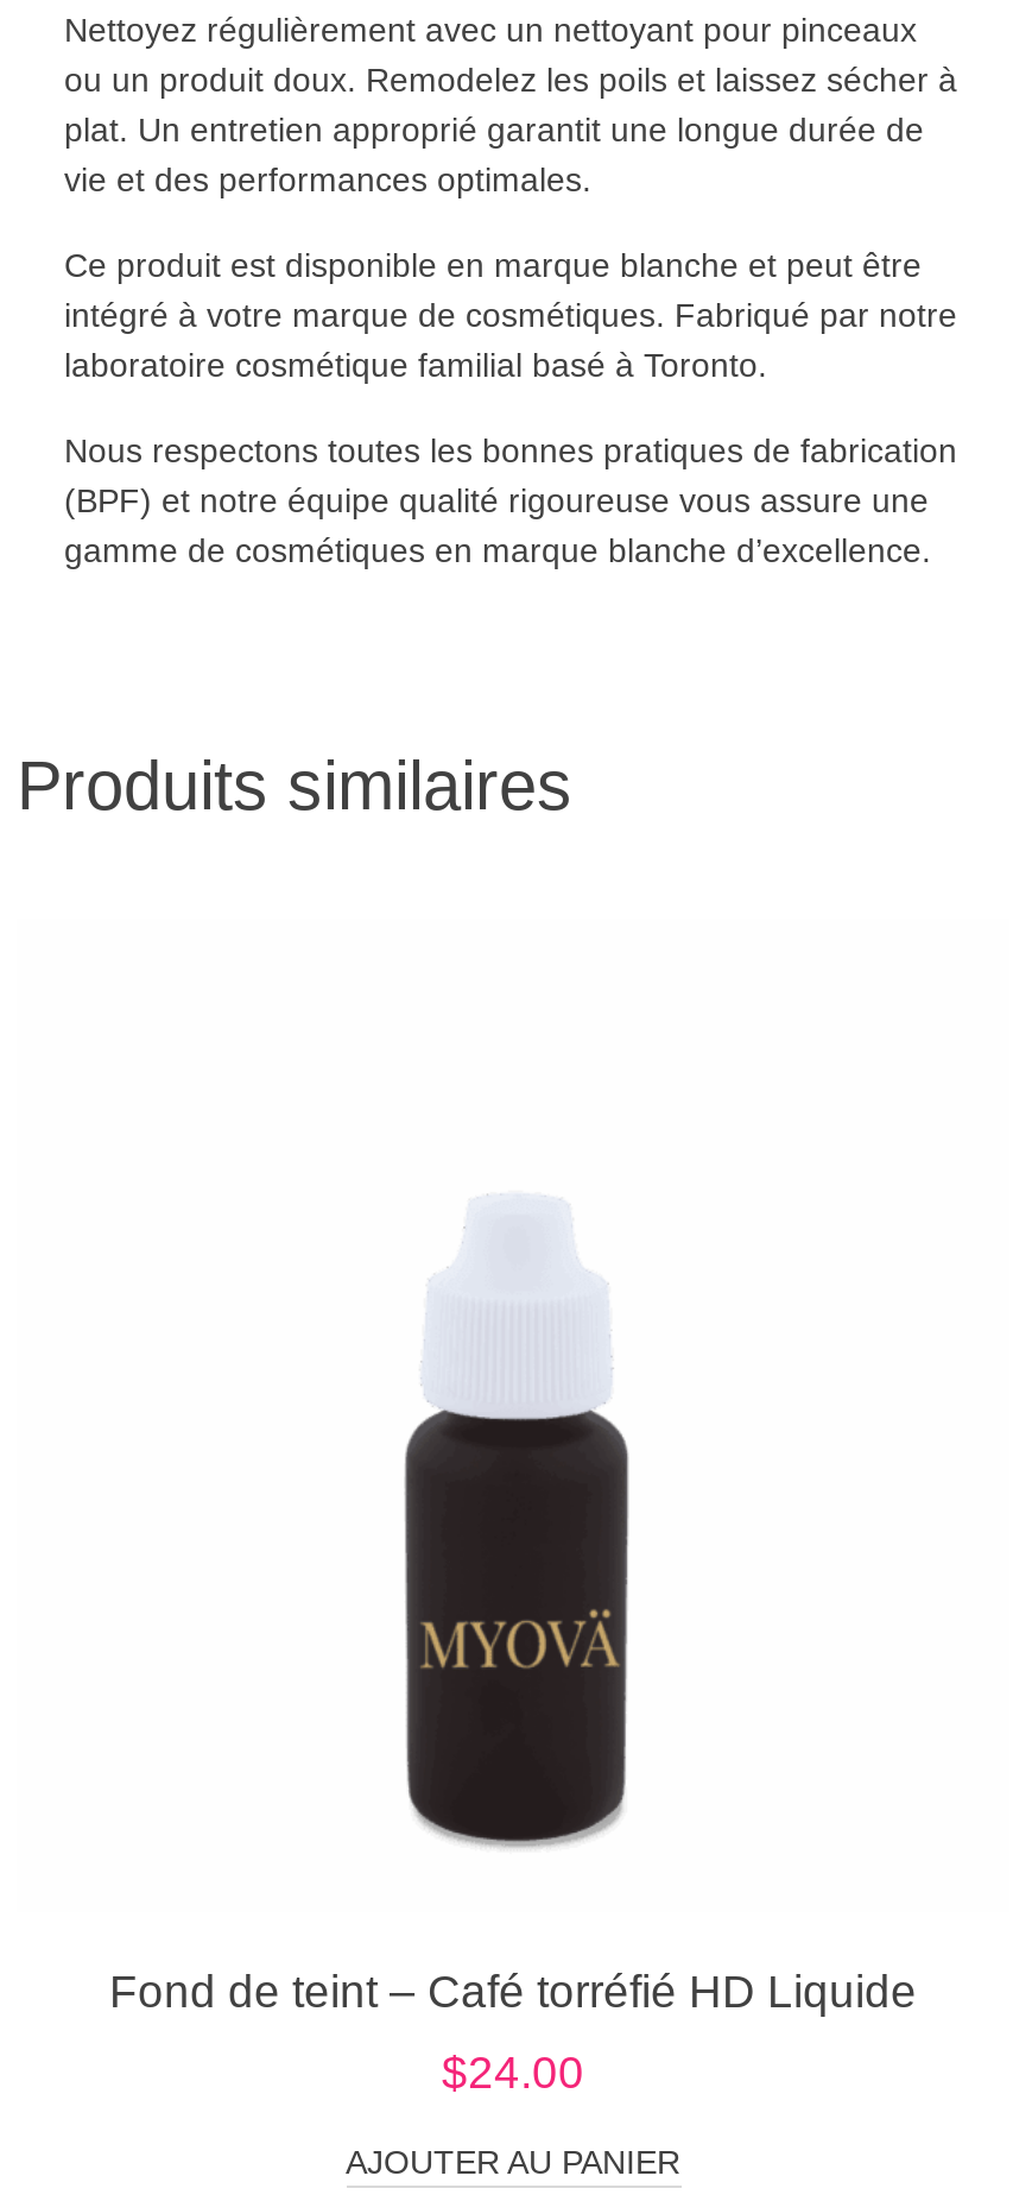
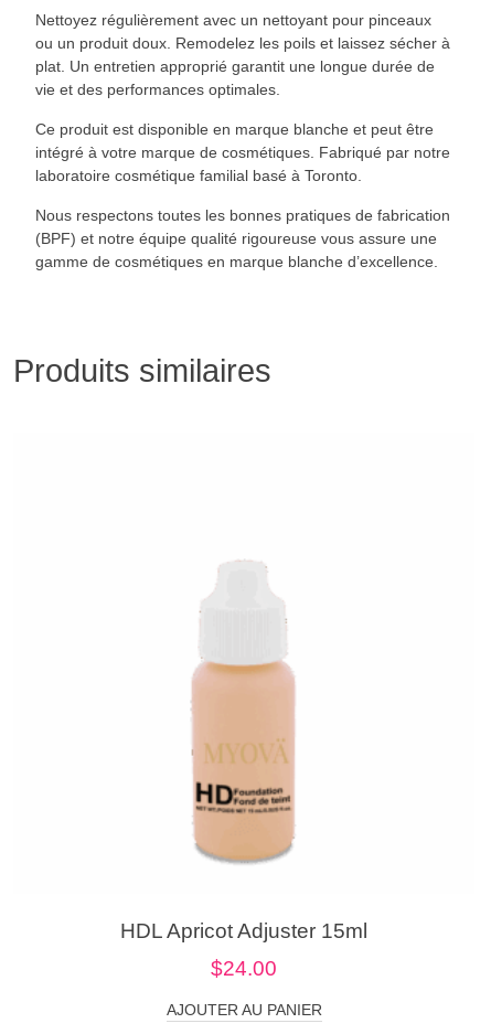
- [image]
+ [image]

- Fond de teint – Café torréfié HD Liquide
+ HDL Apricot Adjuster 15ml
